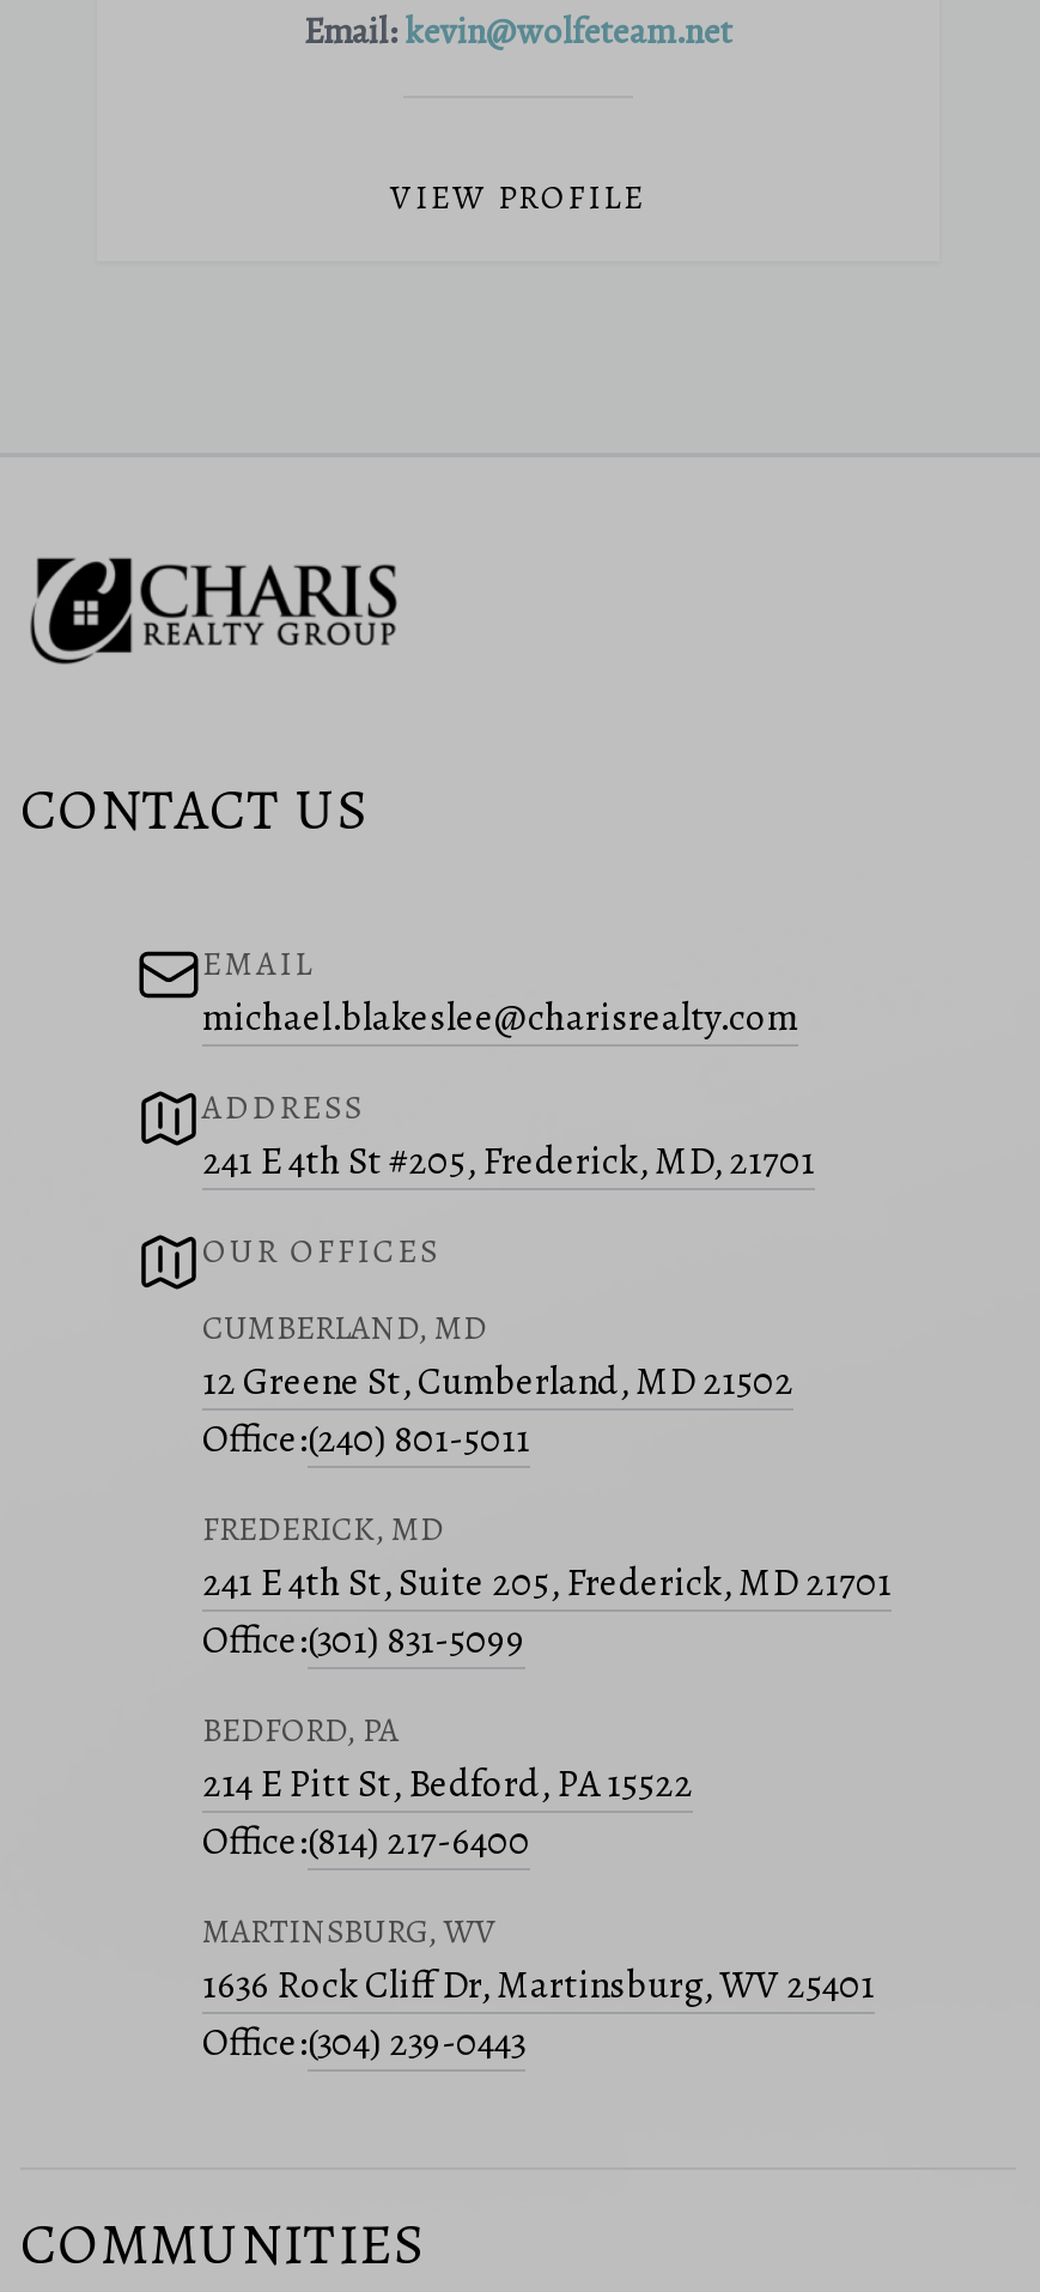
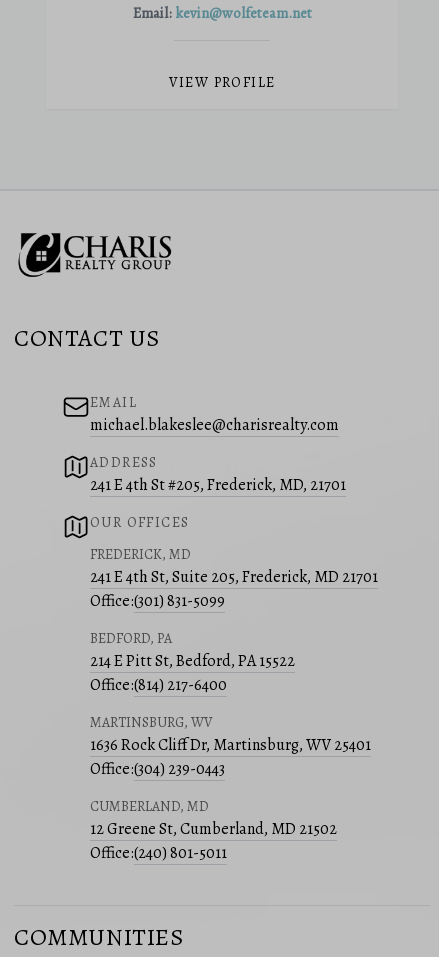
moved down: CUMBERLAND, MD | 12 Greene St, Cumberland, MD 21502 | Office:(240) 801-5011

moved up: FREDERICK, MD | 241 E 4th St, Suite 205, Frederick, MD 21701 | Office:(301) 831-5099 | ... | 1636 Rock Cliff Dr, Martinsburg, WV 25401 | Office:(304) 239-0443
